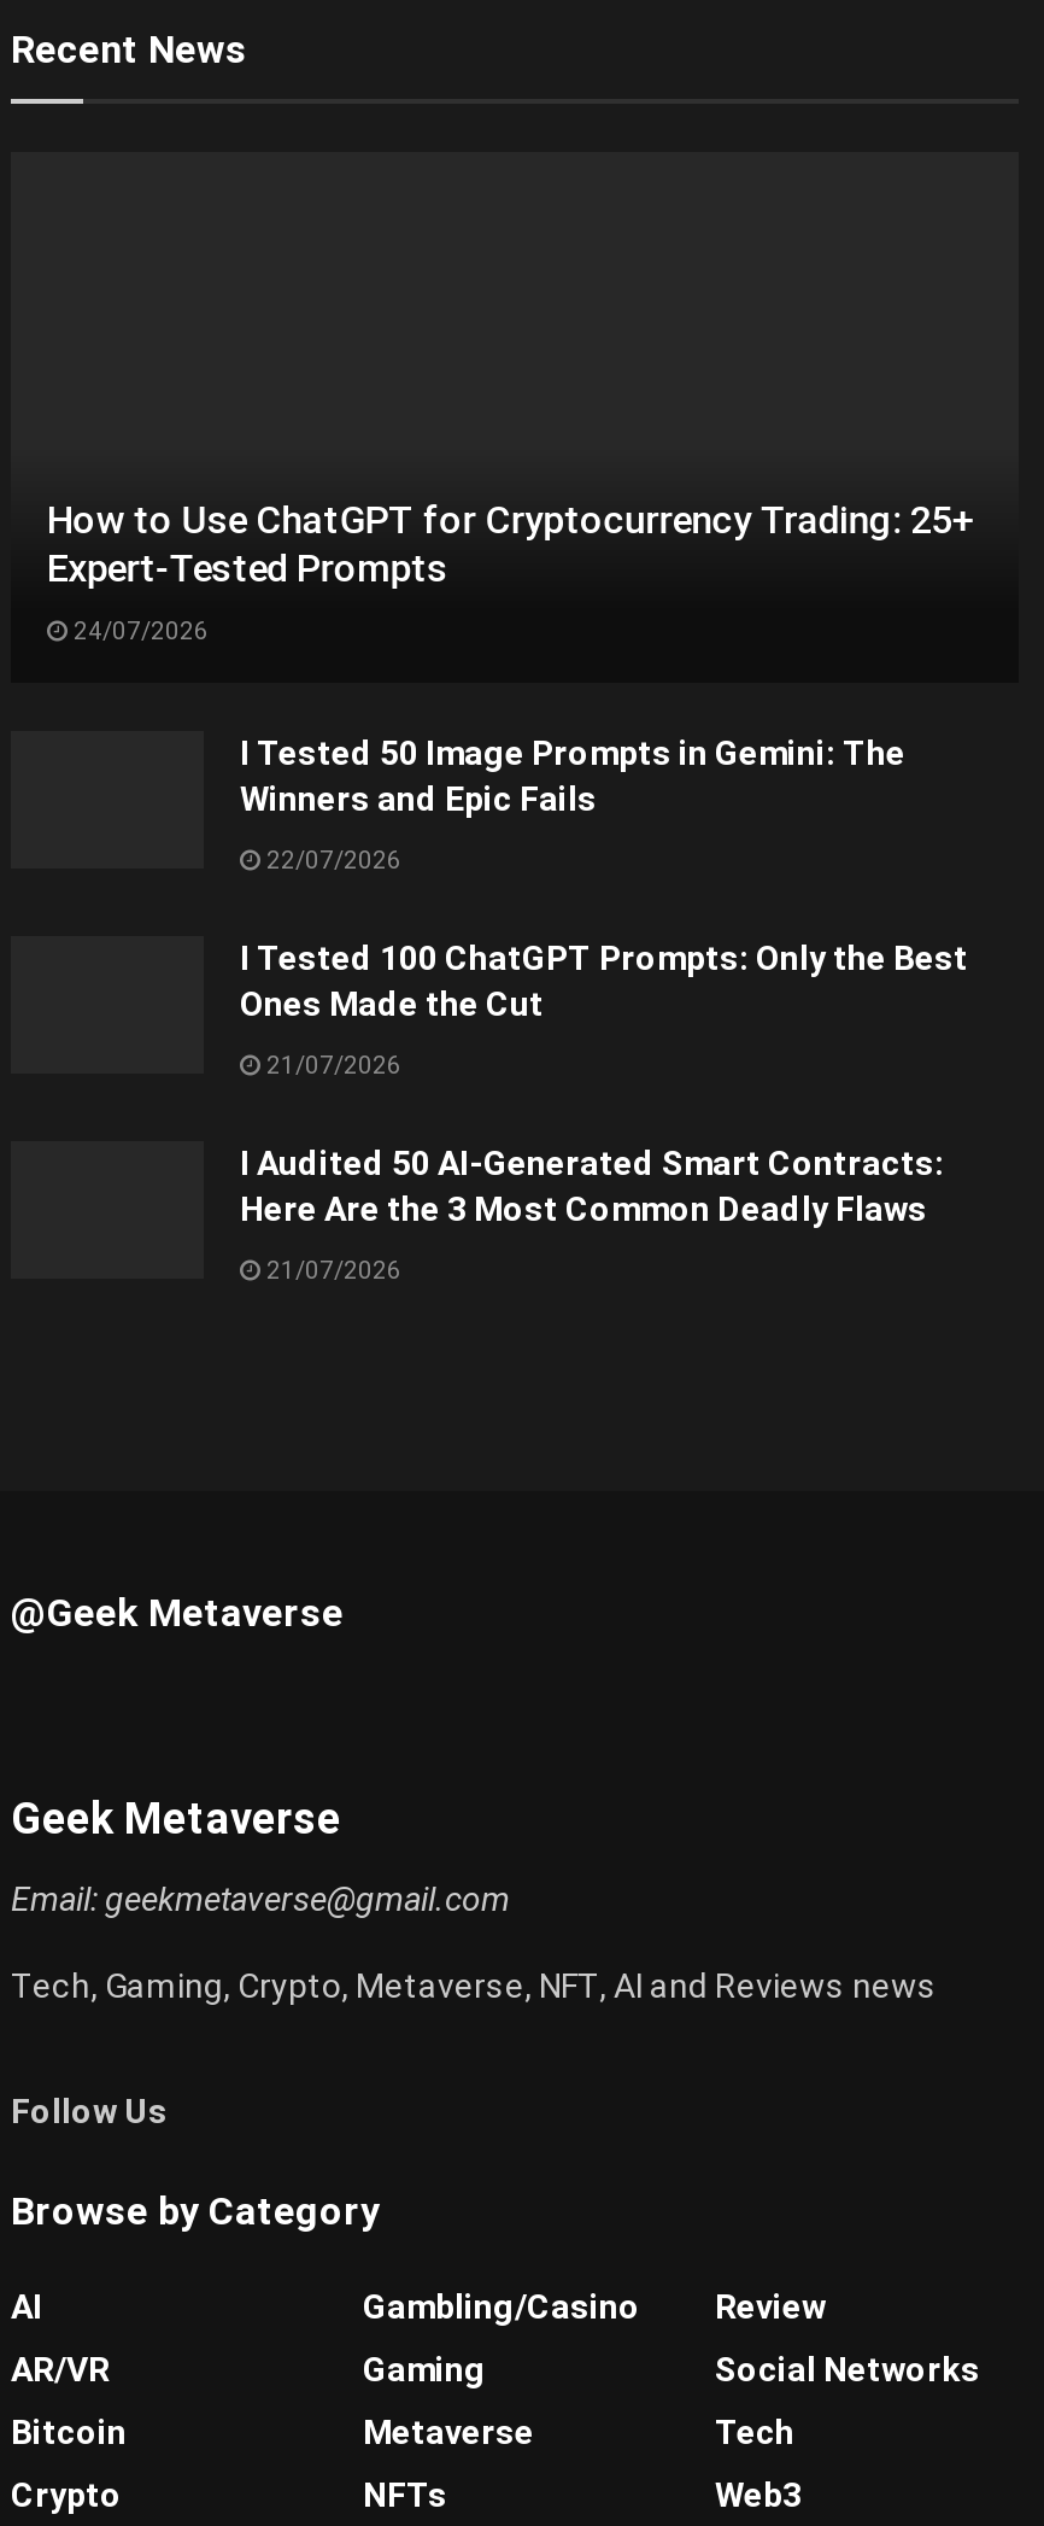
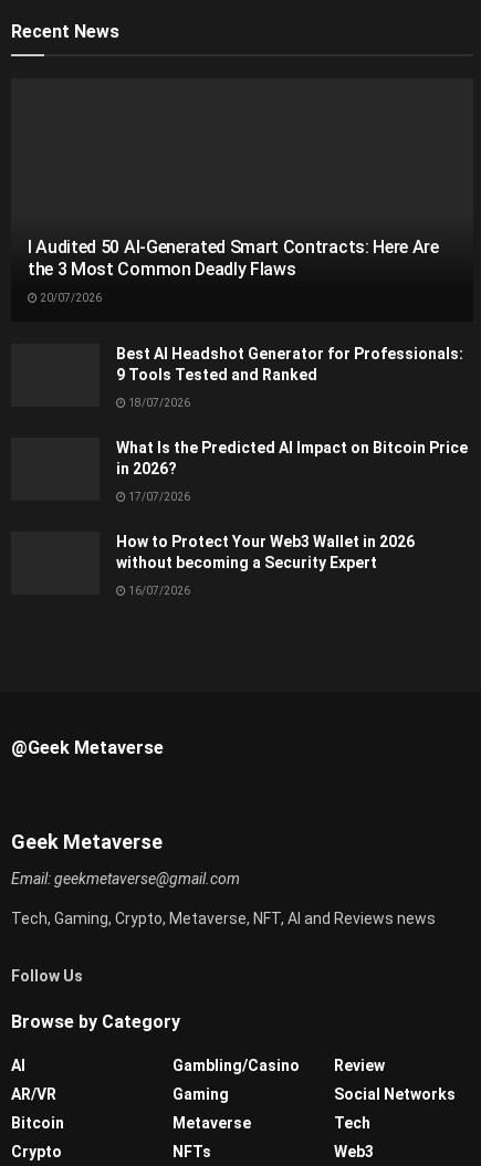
- How to Use ChatGPT for Cryptocurrency Trading: 25+
- Expert-Tested Prompts
+ I Audited 50 AI-Generated Smart Contracts: Here Are
+ the 3 Most Common Deadly Flaws

- 24/07/2026
+ 20/07/2026

- I Tested 50 Image Prompts in Gemini: The
- Winners and Epic Fails
+ Best AI Headshot Generator for Professionals:
+ 9 Tools Tested and Ranked

- 22/07/2026
+ 18/07/2026

- I Tested 100 ChatGPT Prompts: Only the Best
- Ones Made the Cut
+ What Is the Predicted AI Impact on Bitcoin Price
+ in 2026?

- 21/07/2026
+ 17/07/2026

- I Audited 50 AI-Generated Smart Contracts:
- Here Are the 3 Most Common Deadly Flaws
+ How to Protect Your Web3 Wallet in 2026
+ without becoming a Security Expert

- 21/07/2026
+ 16/07/2026
